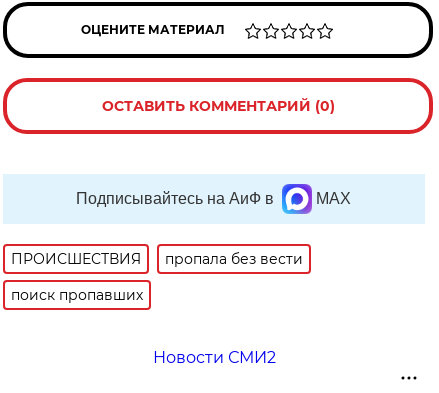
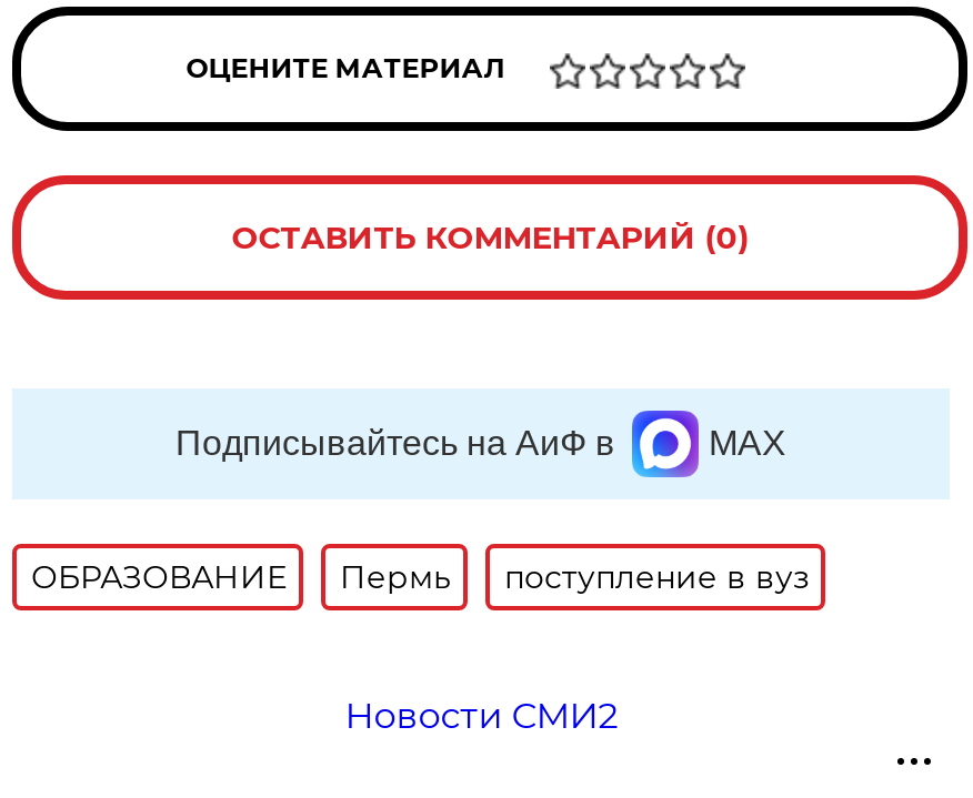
- ПРОИСШЕСТВИЯ
- пропала без вести
- поиск пропавших
+ ОБРАЗОВАНИЕ
+ Пермь
+ поступление в вуз
